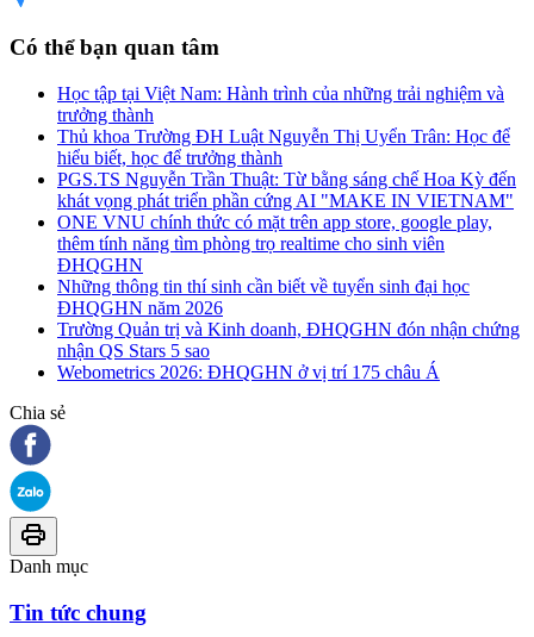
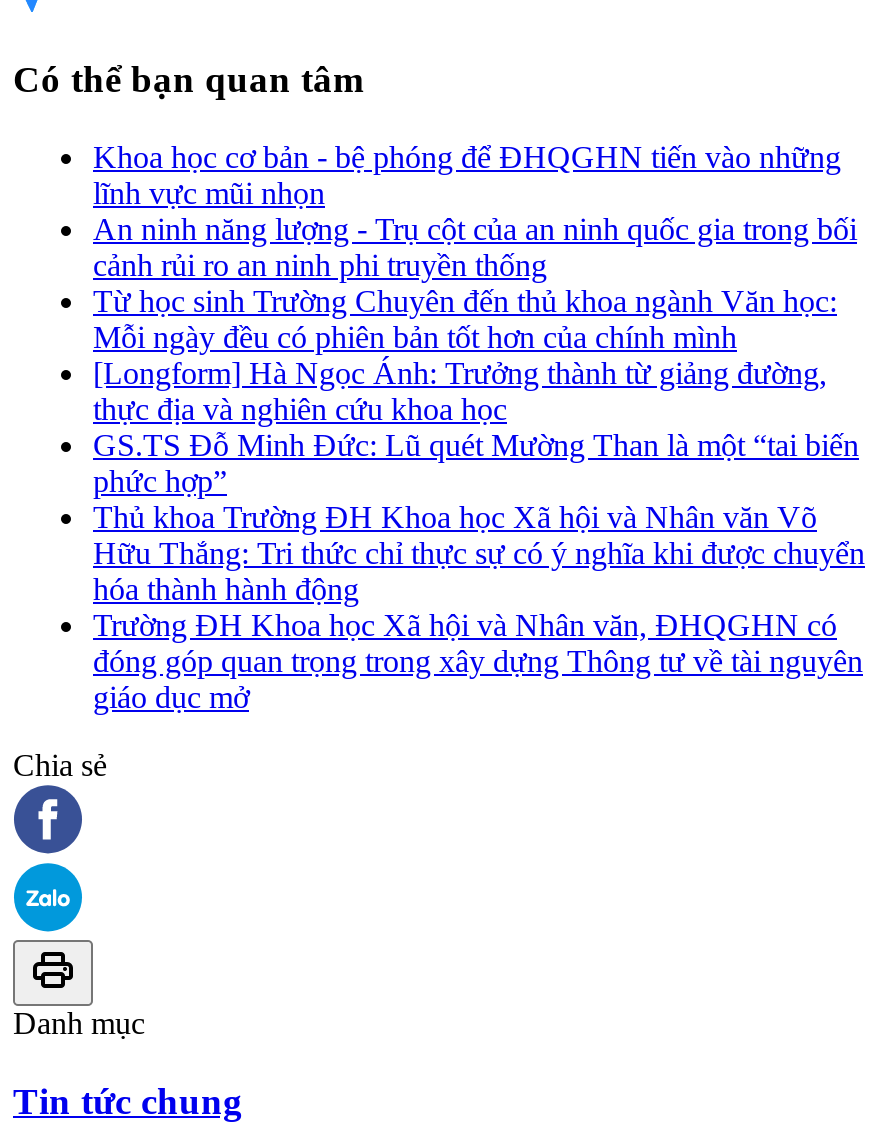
- Học tập tại Việt Nam: Hành trình của những trải nghiệm và
- trưởng thành
- Thủ khoa Trường ĐH Luật Nguyễn Thị Uyển Trân: Học để
- hiểu biết, học để trưởng thành
- PGS.TS Nguyễn Trần Thuật: Từ bằng sáng chế Hoa Kỳ đến
- khát vọng phát triển phần cứng AI "MAKE IN VIETNAM"
- ONE VNU chính thức có mặt trên app store, google play,
- thêm tính năng tìm phòng trọ realtime cho sinh viên
- ĐHQGHN
- Những thông tin thí sinh cần biết về tuyển sinh đại học
- ĐHQGHN năm 2026
- Trường Quản trị và Kinh doanh, ĐHQGHN đón nhận chứng
- nhận QS Stars 5 sao
- Webometrics 2026: ĐHQGHN ở vị trí 175 châu Á
+ Khoa học cơ bản - bệ phóng để ĐHQGHN tiến vào những
+ lĩnh vực mũi nhọn
+ An ninh năng lượng - Trụ cột của an ninh quốc gia trong bối
+ cảnh rủi ro an ninh phi truyền thống
+ Từ học sinh Trường Chuyên đến thủ khoa ngành Văn học:
+ Mỗi ngày đều có phiên bản tốt hơn của chính mình
+ [Longform] Hà Ngọc Ánh: Trưởng thành từ giảng đường,
+ thực địa và nghiên cứu khoa học
+ GS.TS Đỗ Minh Đức: Lũ quét Mường Than là một “tai biến
+ phức hợp”
+ Thủ khoa Trường ĐH Khoa học Xã hội và Nhân văn Võ
+ Hữu Thắng: Tri thức chỉ thực sự có ý nghĩa khi được chuyển
+ hóa thành hành động
+ Trường ĐH Khoa học Xã hội và Nhân văn, ĐHQGHN có
+ đóng góp quan trọng trong xây dựng Thông tư về tài nguyên
+ giáo dục mở
